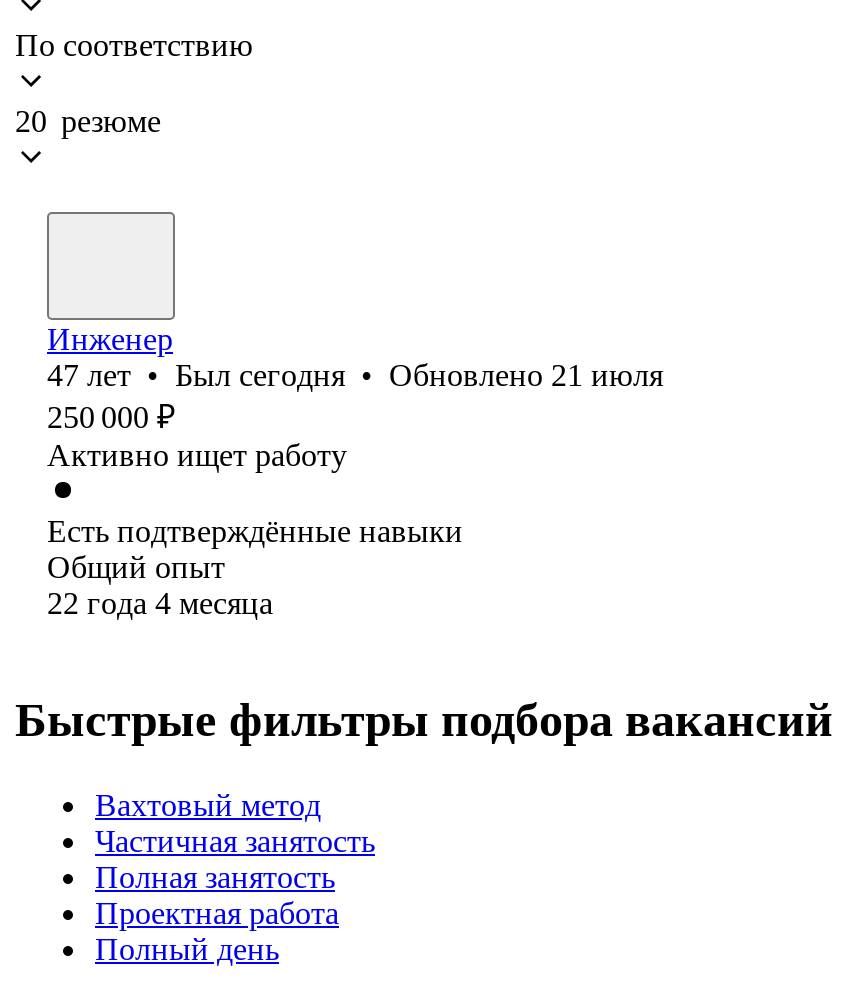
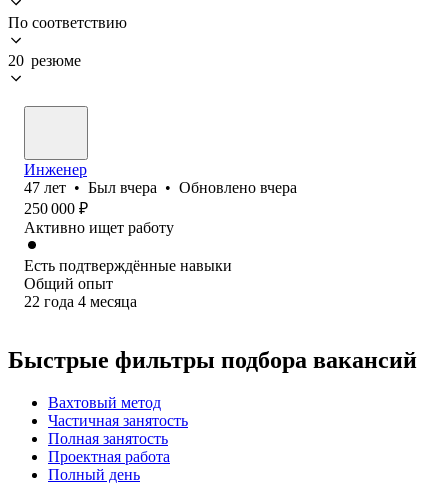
- 47 лет • Был сегодня • Обновлено 21 июля
+ 47 лет • Был вчера • Обновлено вчера
